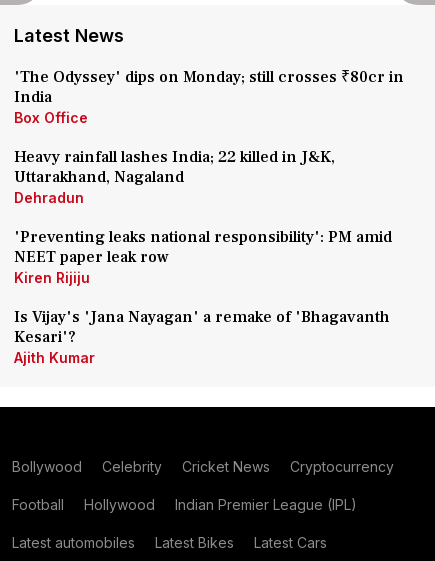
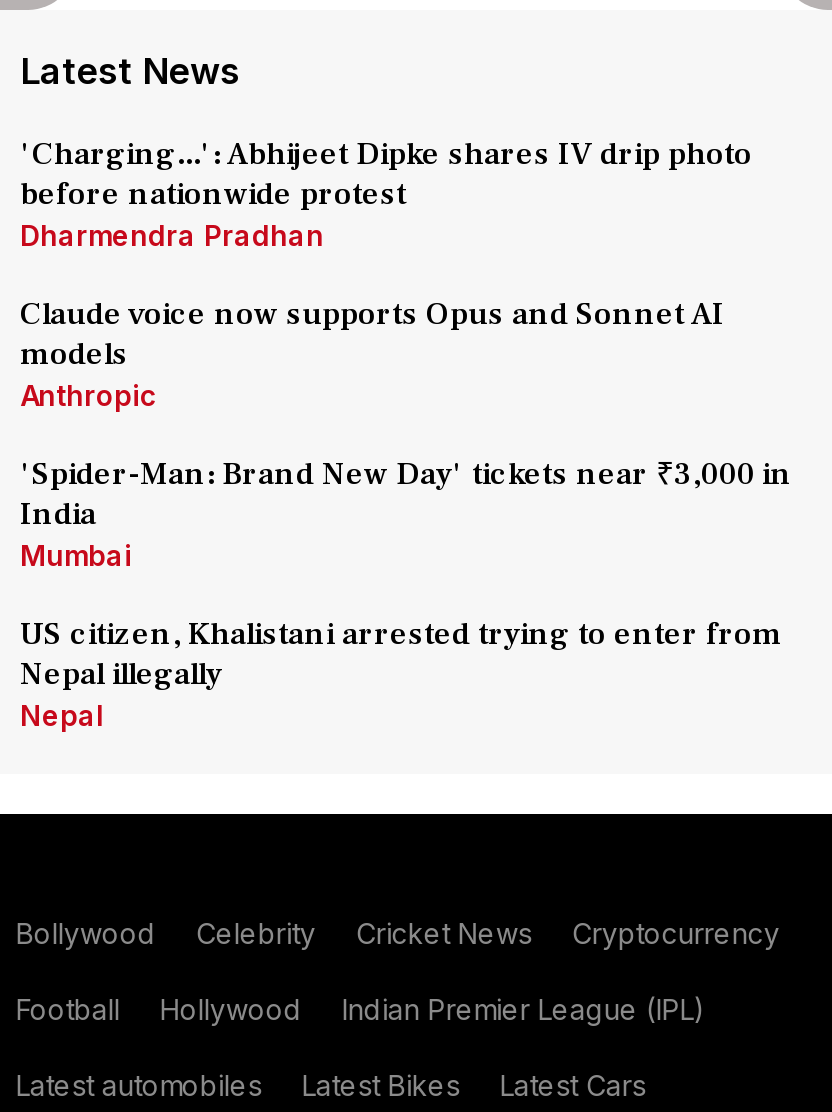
- 'The Odyssey' dips on Monday; still crosses ₹80cr in
+ 'Charging...': Abhijeet Dipke shares IV drip photo
+ before nationwide protest
+ Dharmendra Pradhan
+ Claude voice now supports Opus and Sonnet AI
+ models
+ Anthropic
+ 'Spider-Man: Brand New Day' tickets near ₹3,000 in

moved down: India

- Box Office
- Heavy rainfall lashes India; 22 killed in J&K,
- Uttarakhand, Nagaland
- Dehradun
- 'Preventing leaks national responsibility': PM amid
- NEET paper leak row
- Kiren Rijiju
- Is Vijay's 'Jana Nayagan' a remake of 'Bhagavanth
- Kesari'?
- Ajith Kumar
+ Mumbai
+ US citizen, Khalistani arrested trying to enter from
+ Nepal illegally
+ Nepal
